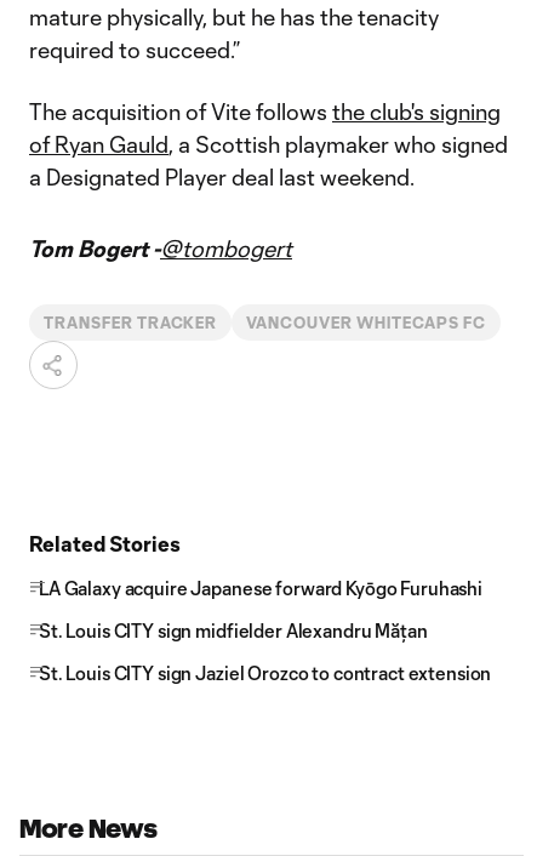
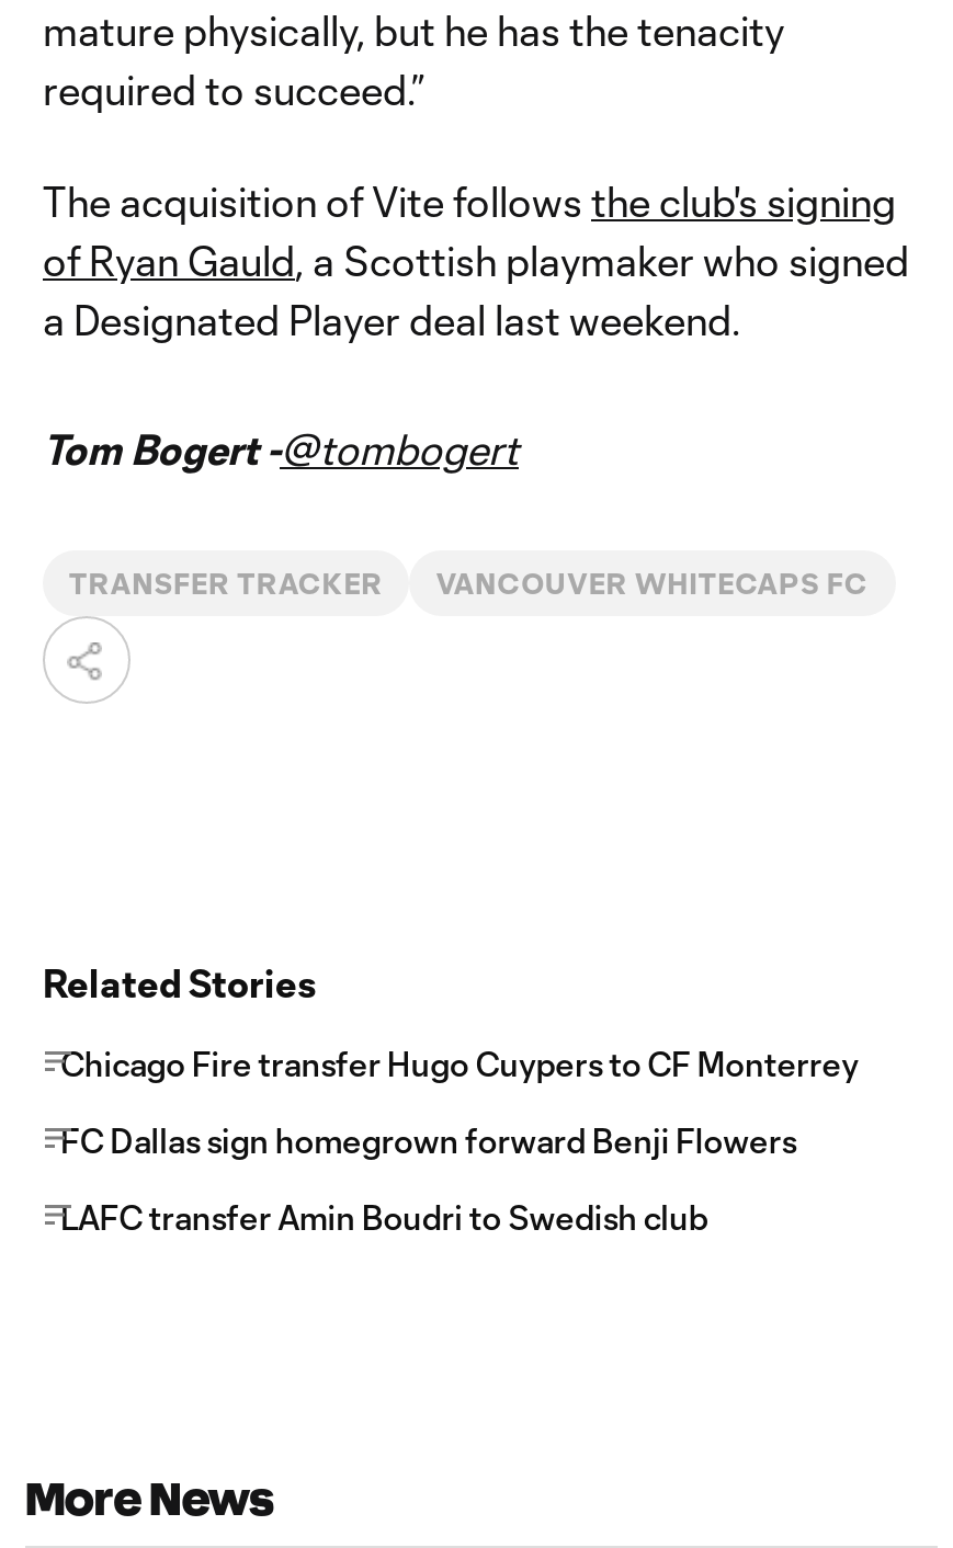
- LA Galaxy acquire Japanese forward Kyōgo Furuhashi
+ Chicago Fire transfer Hugo Cuypers to CF Monterrey

- St. Louis CITY sign midfielder Alexandru Mățan
+ FC Dallas sign homegrown forward Benji Flowers

- St. Louis CITY sign Jaziel Orozco to contract extension
+ LAFC transfer Amin Boudri to Swedish club
